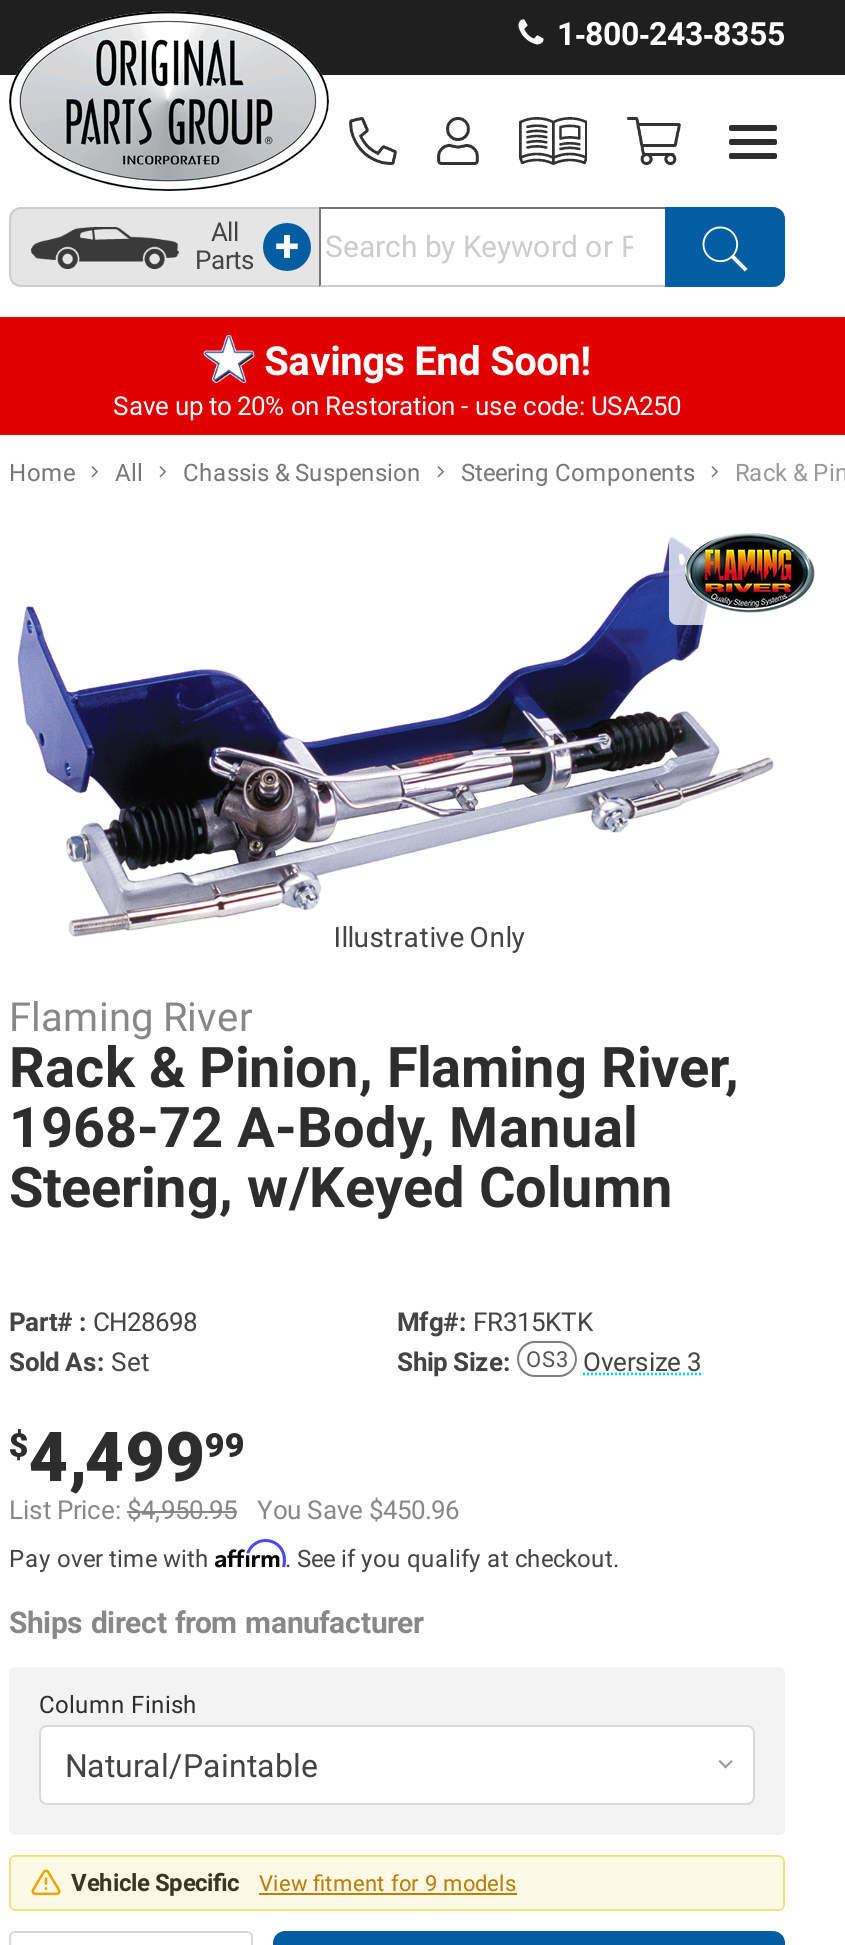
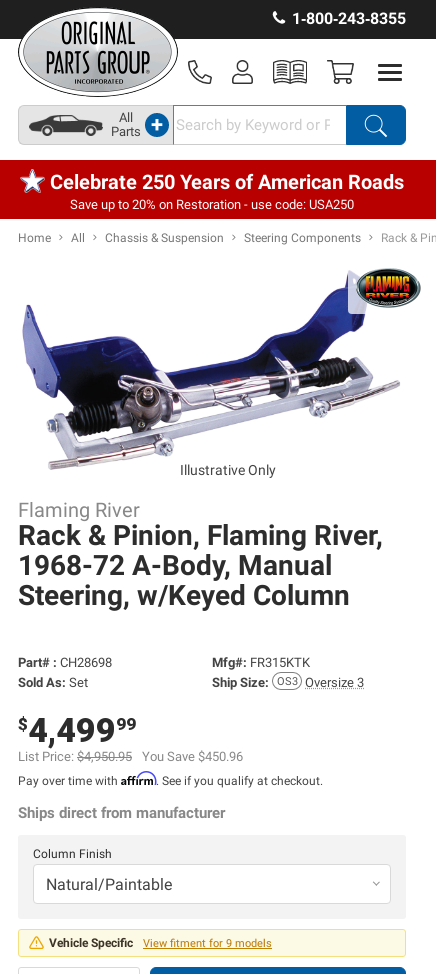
- Savings End Soon!
+ Celebrate 250 Years of American Roads
